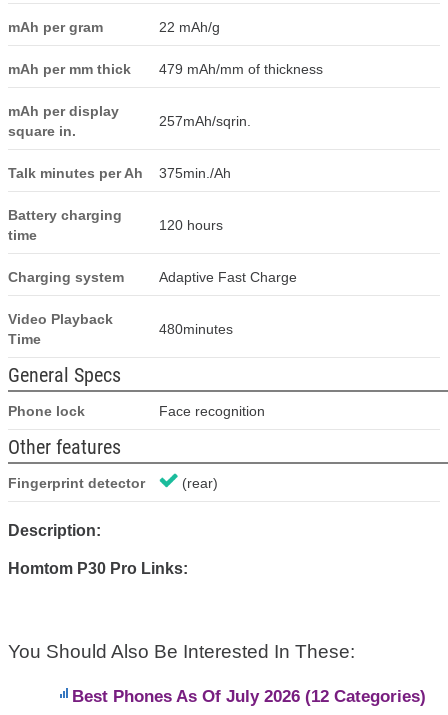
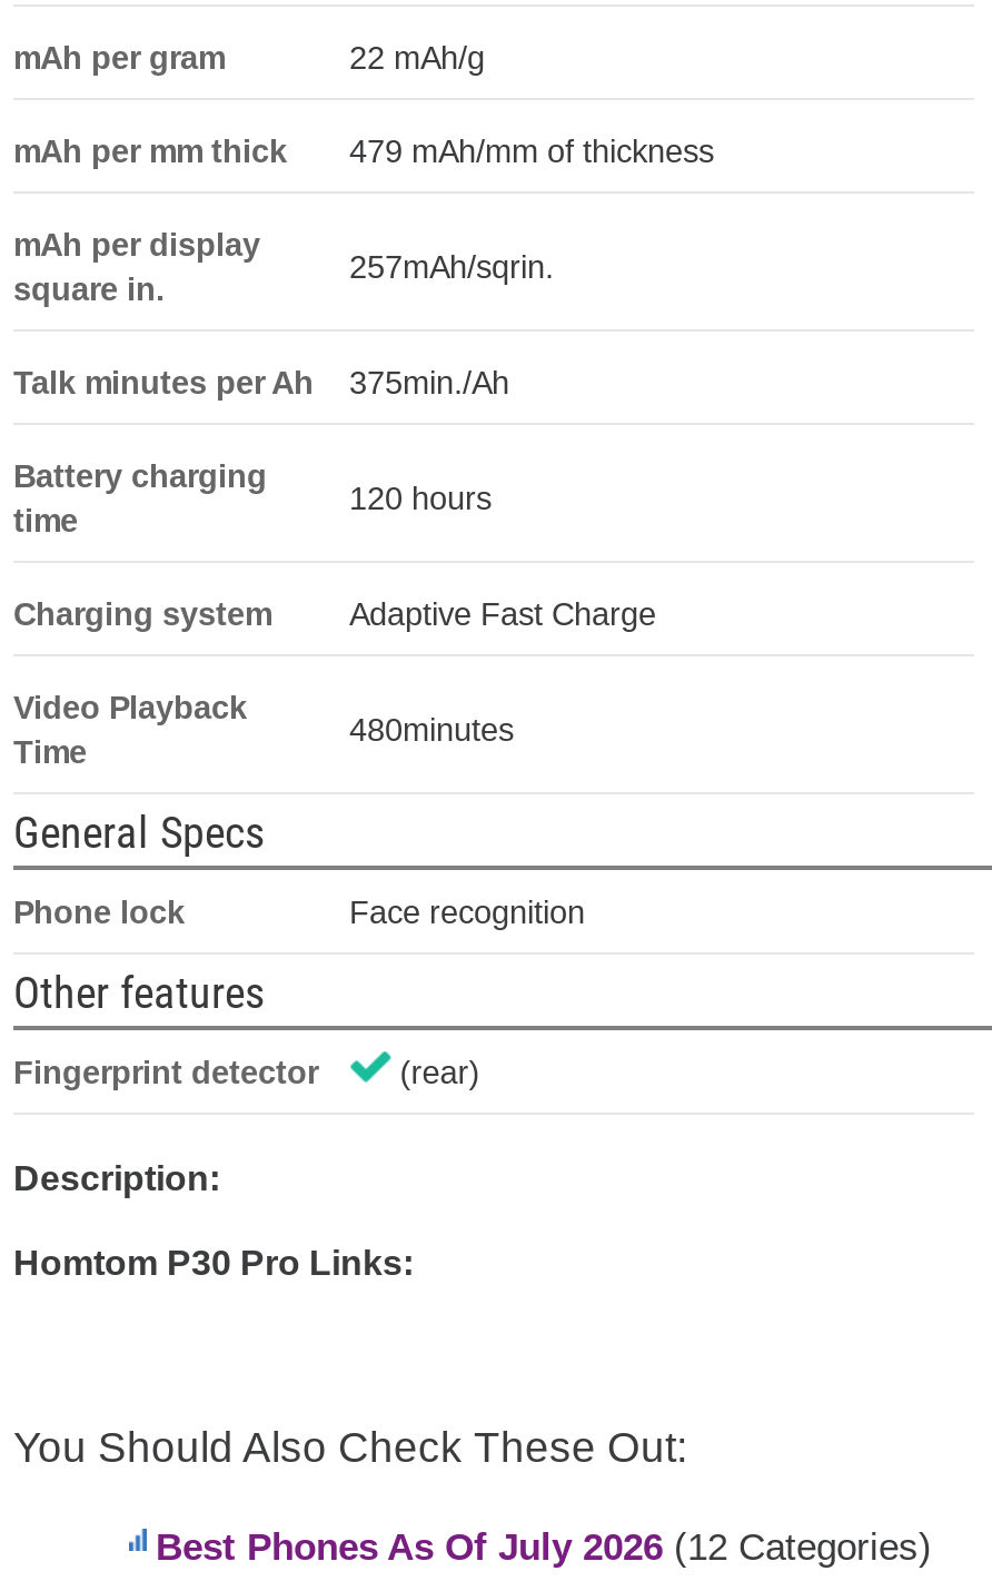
- You Should Also Be Interested In These:
+ You Should Also Check These Out:
